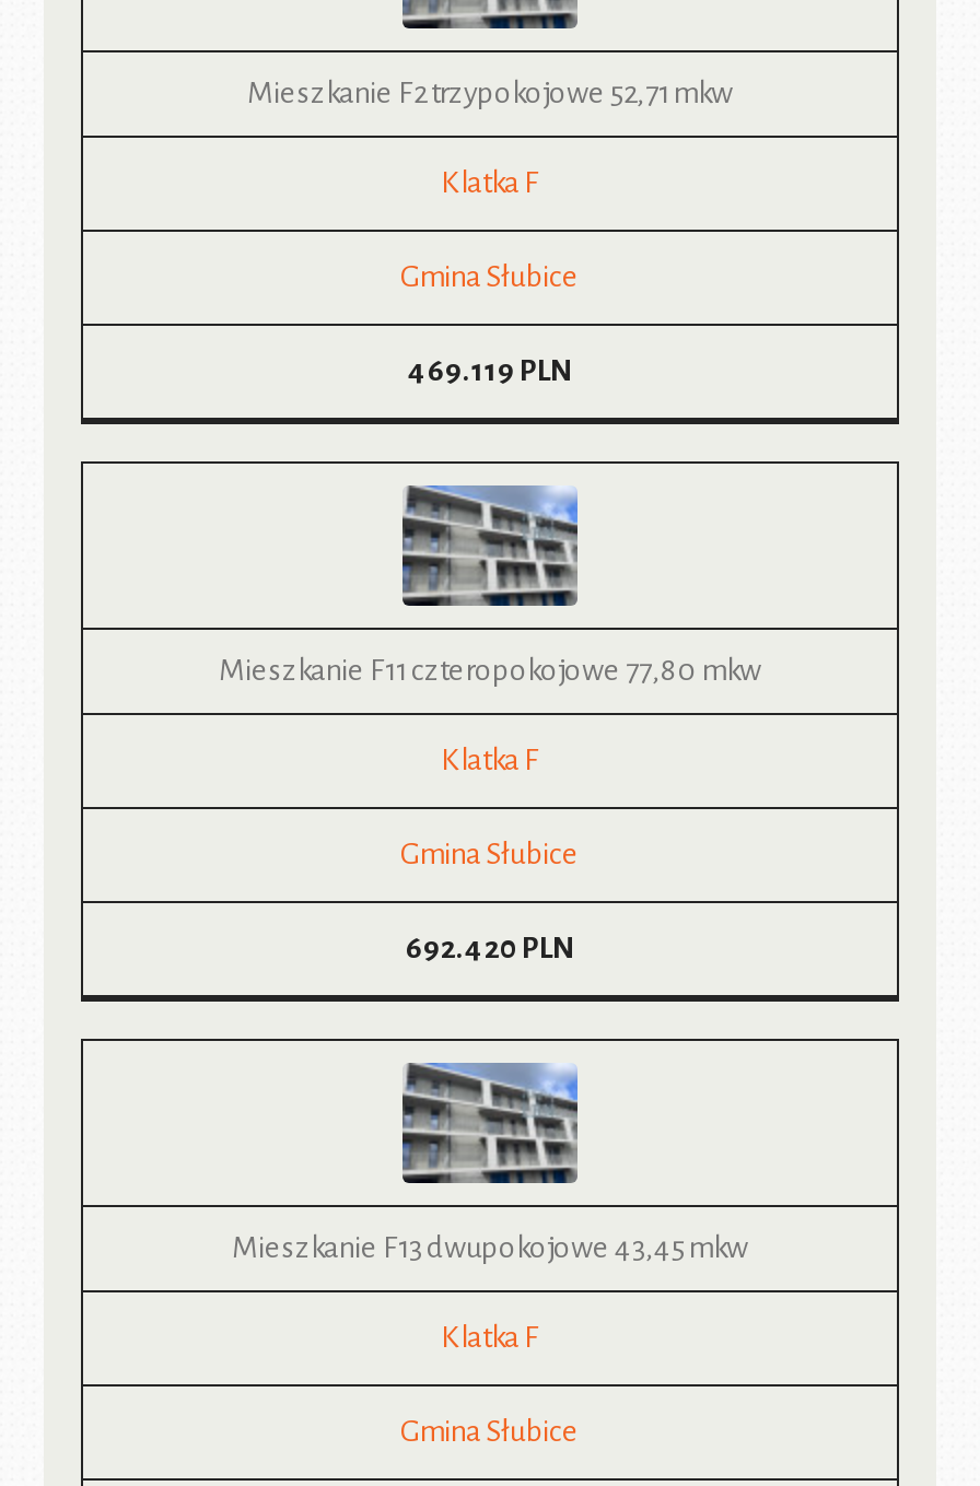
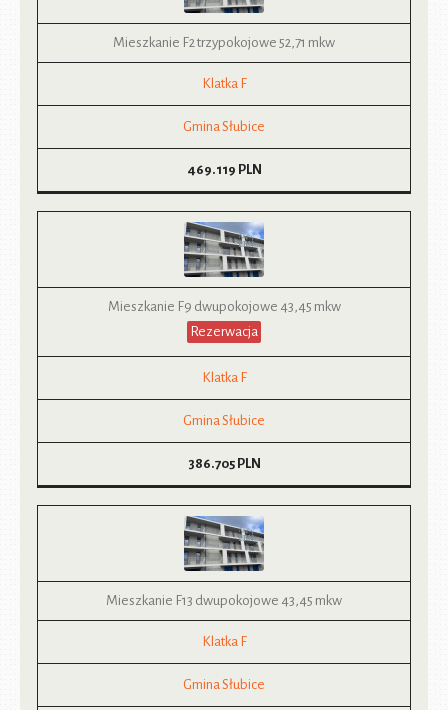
- Mieszkanie F11 czteropokojowe 77,80 mkw
+ Mieszkanie F9 dwupokojowe 43,45 mkw
+ Rezerwacja

- 692.420 PLN
+ 386.705 PLN
